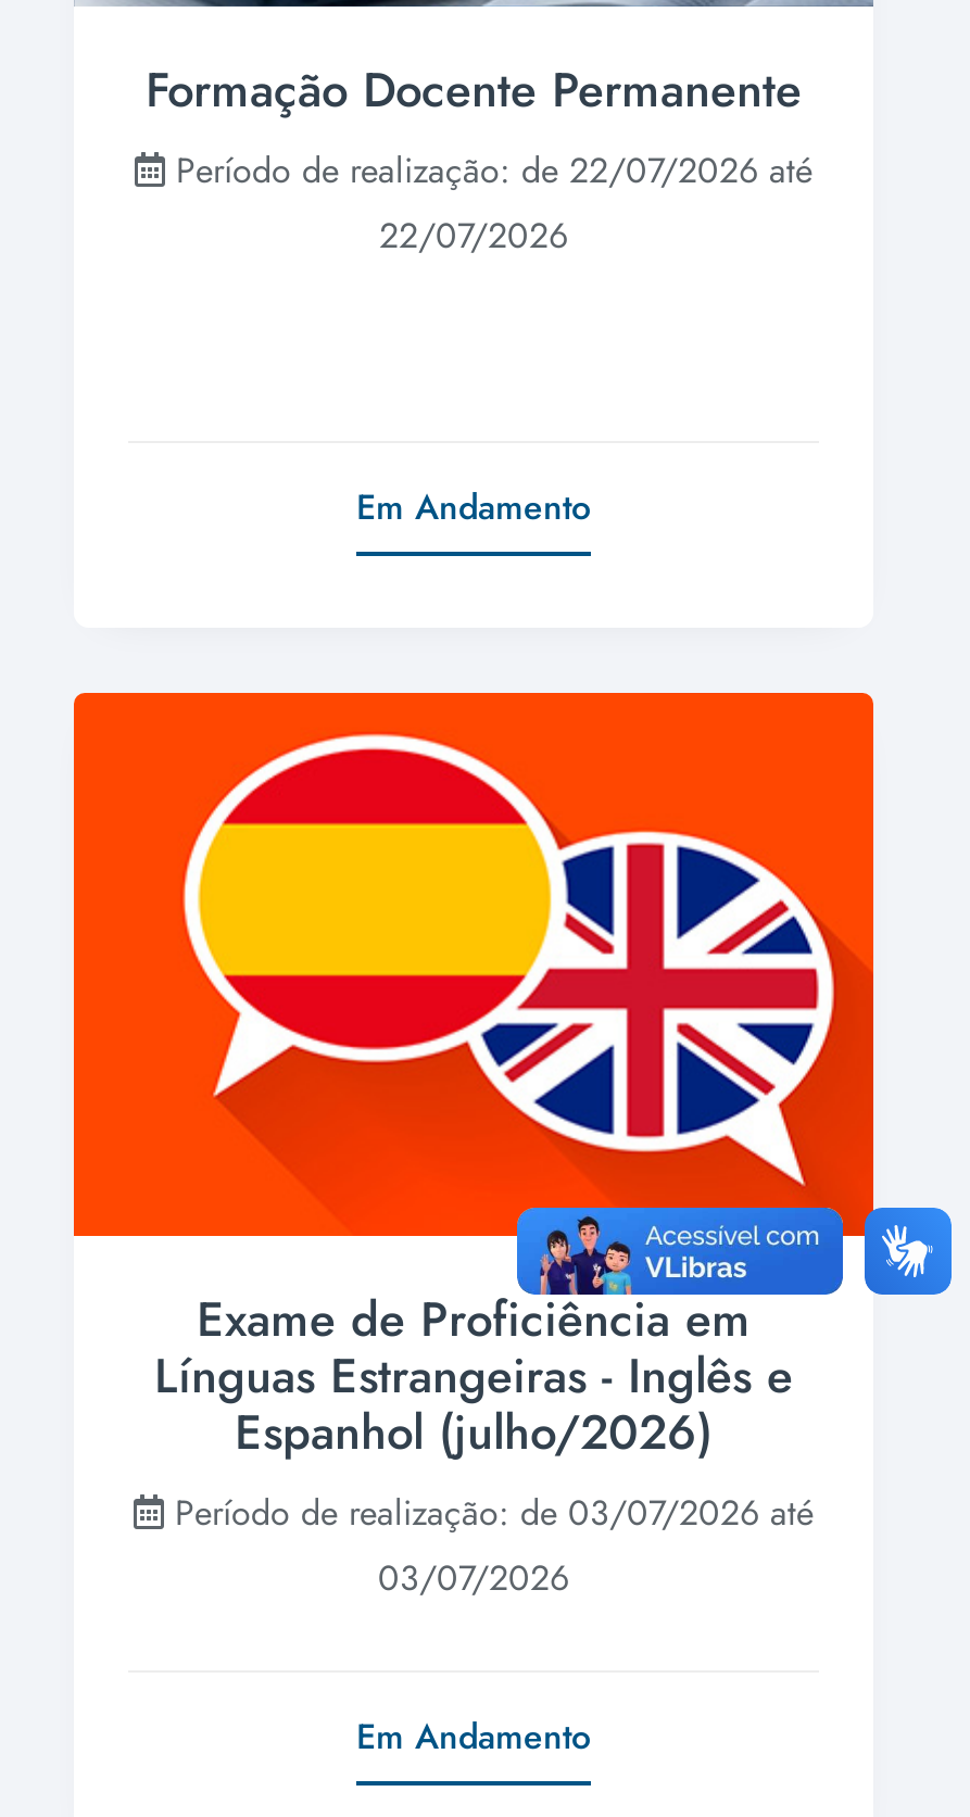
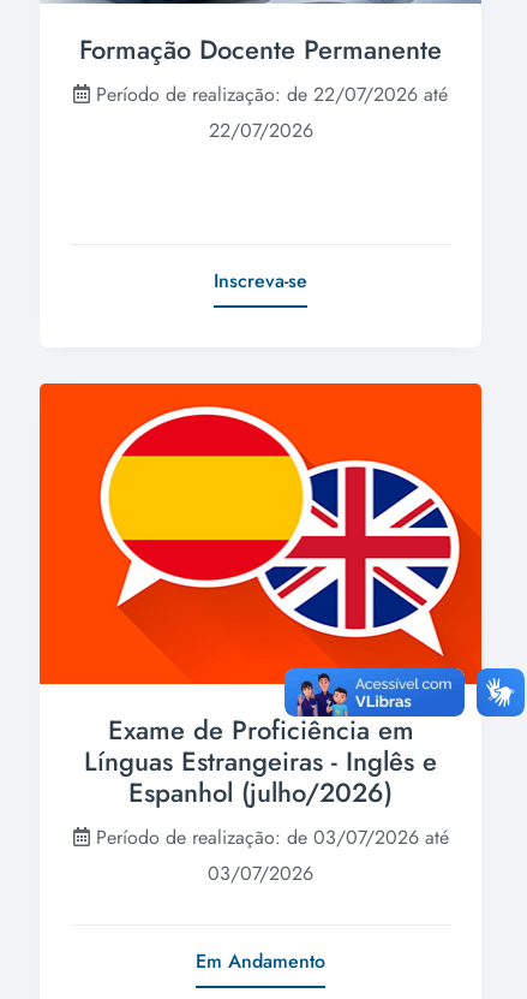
- Em Andamento
+ Inscreva-se
